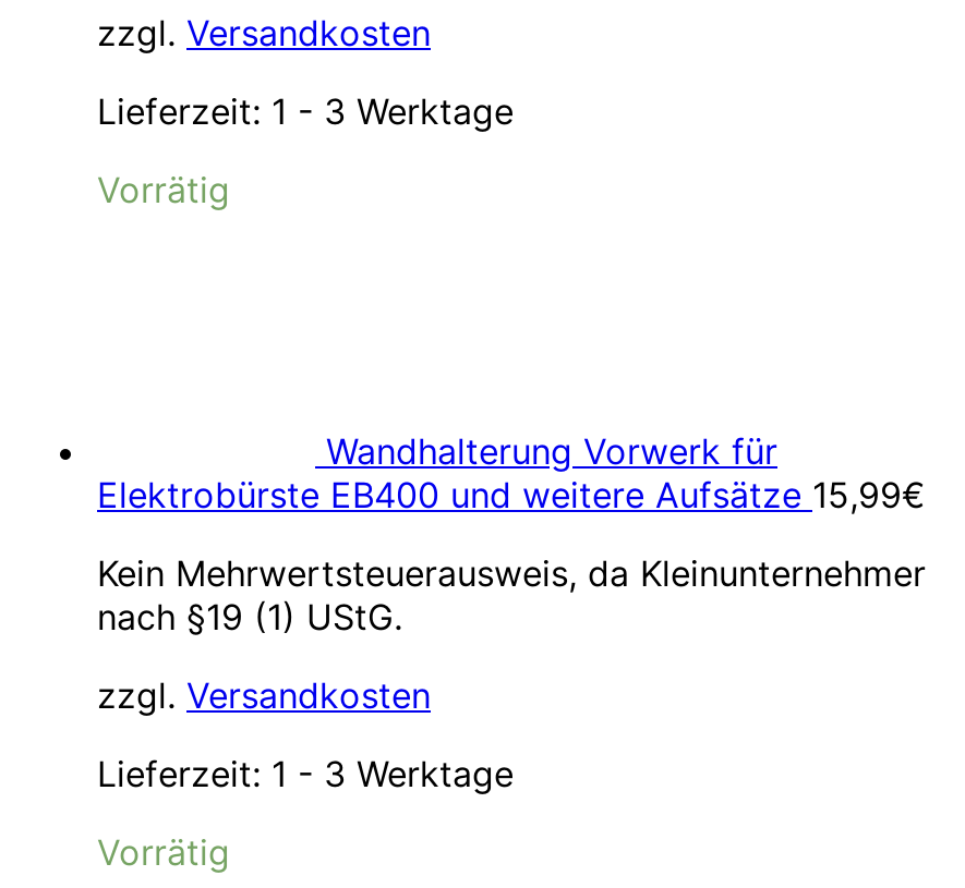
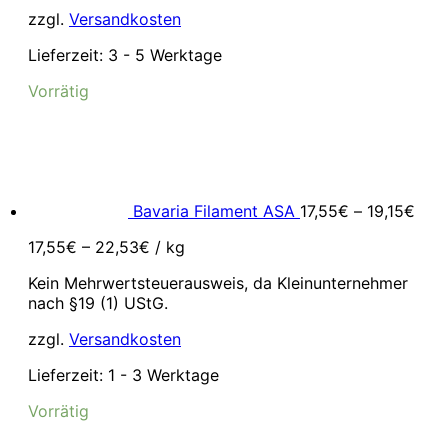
- Lieferzeit: 1 - 3 Werktage
+ Lieferzeit: 3 - 5 Werktage

- Wandhalterung Vorwerk für
- Elektrobürste EB400 und weitere Aufsätze 15,99€
+ Bavaria Filament ASA 17,55€– 19,15€
+ 17,55€– 22,53€/ kg
